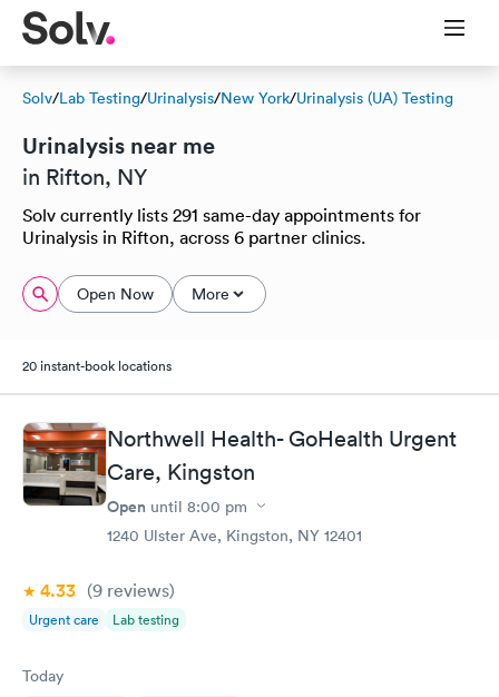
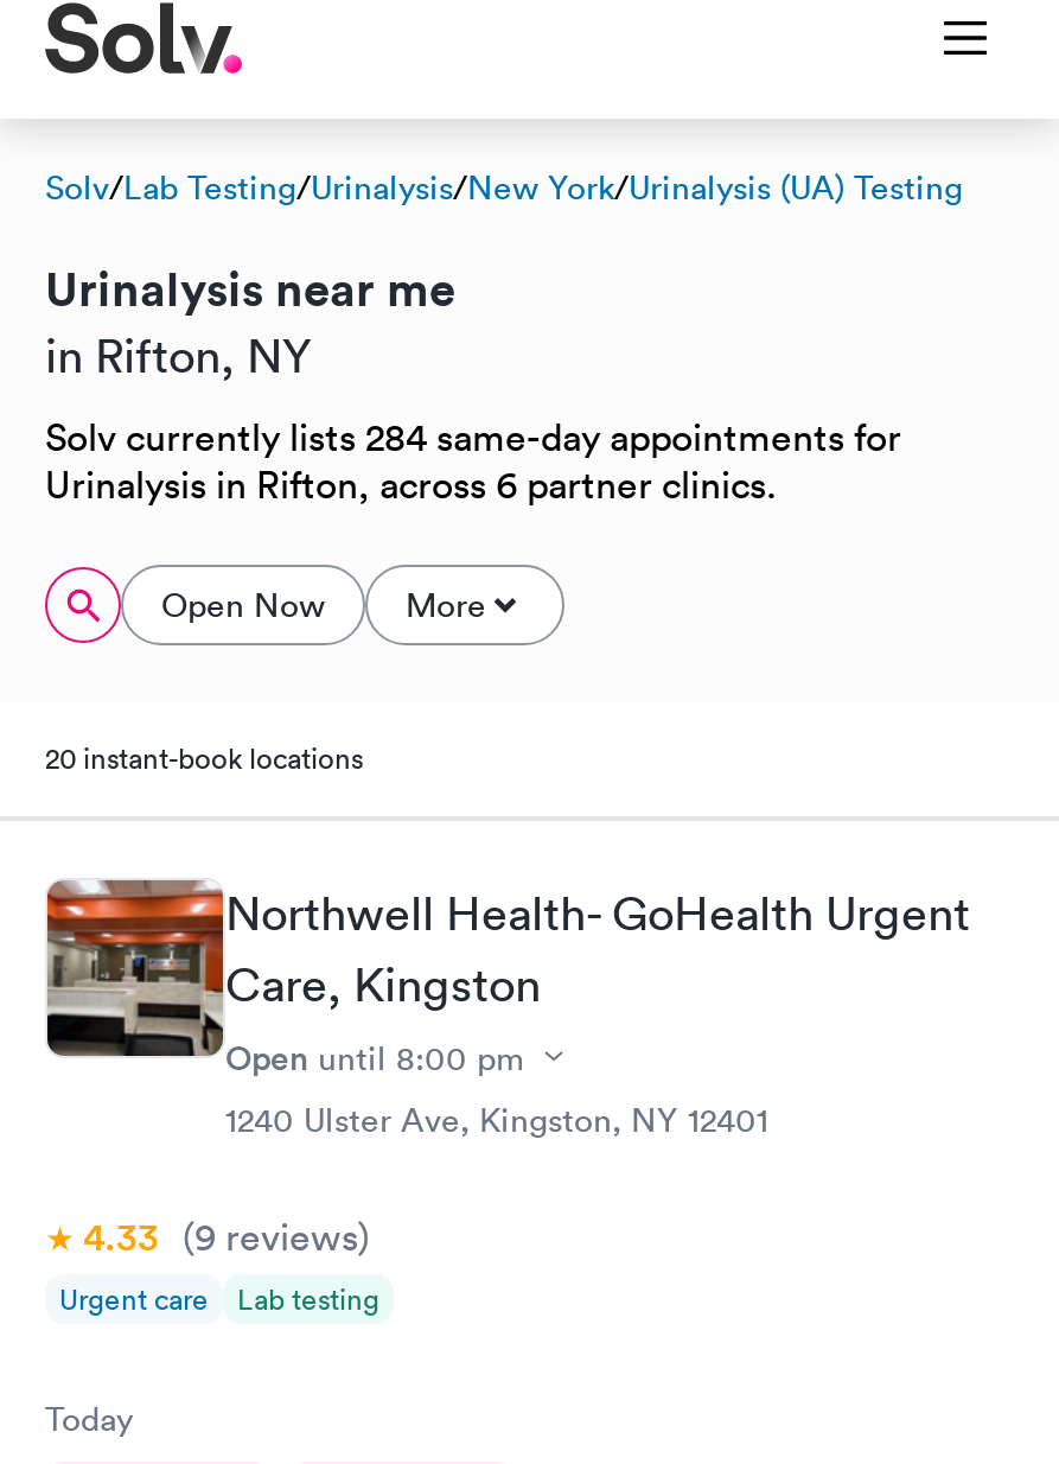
- Solv currently lists 291 same-day appointments for
+ Solv currently lists 284 same-day appointments for
